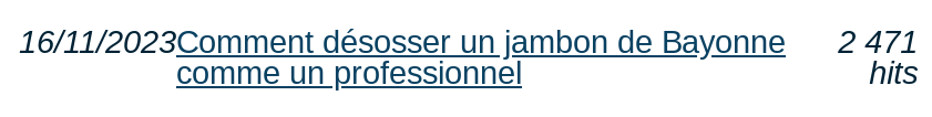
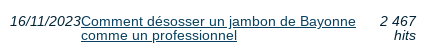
- 16/11/2023Comment désosser un jambon de Bayonne 2 471
+ 16/11/2023Comment désosser un jambon de Bayonne 2 467
